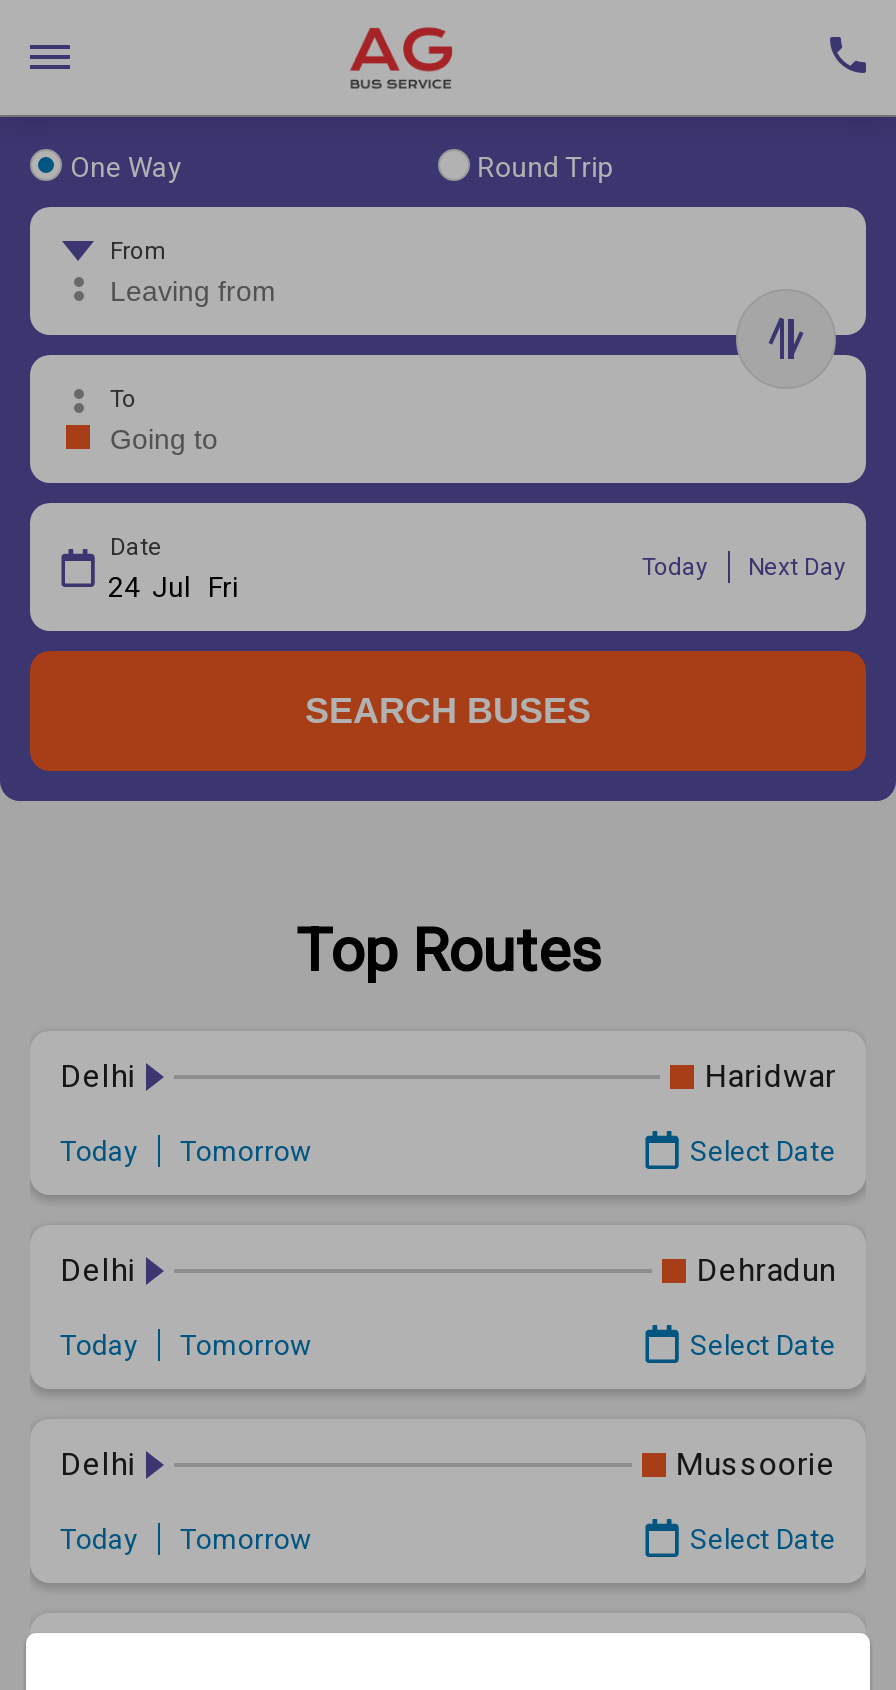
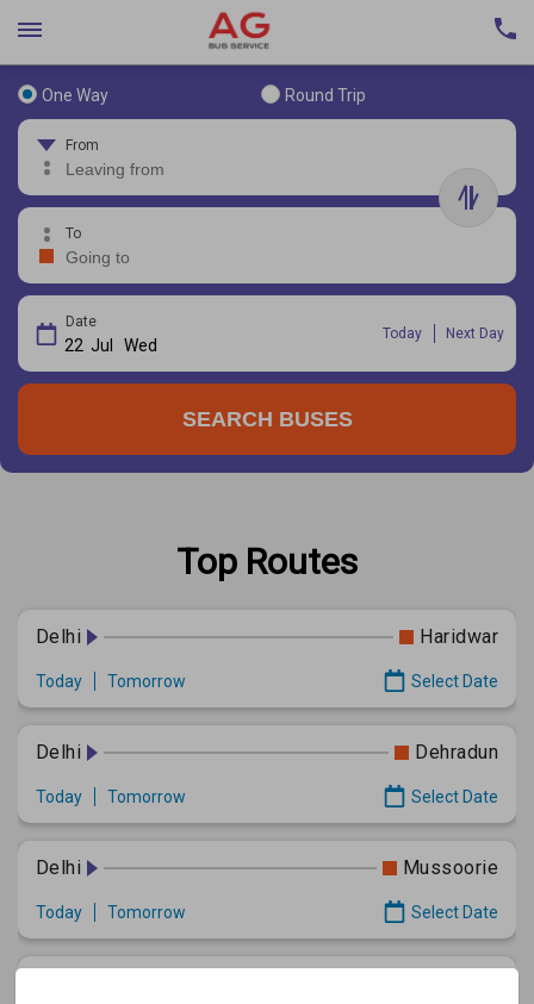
- 24 Jul Fri
+ 22 Jul Wed
